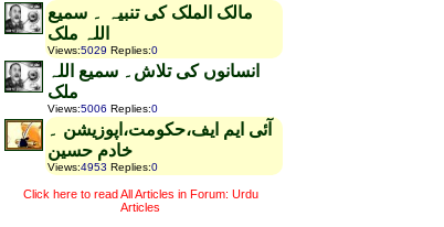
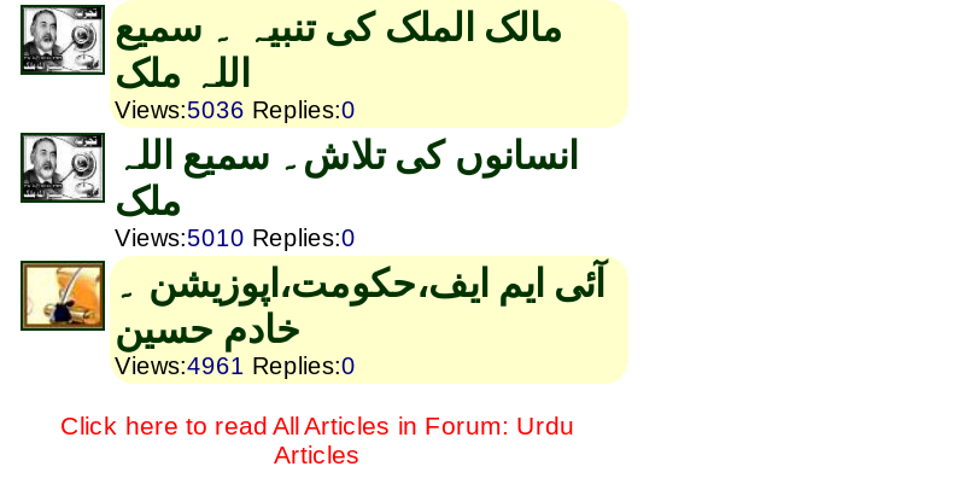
- Views:5029 Replies:0
+ Views:5036 Replies:0

- Views:5006 Replies:0
+ Views:5010 Replies:0

- Views:4953 Replies:0
+ Views:4961 Replies:0
